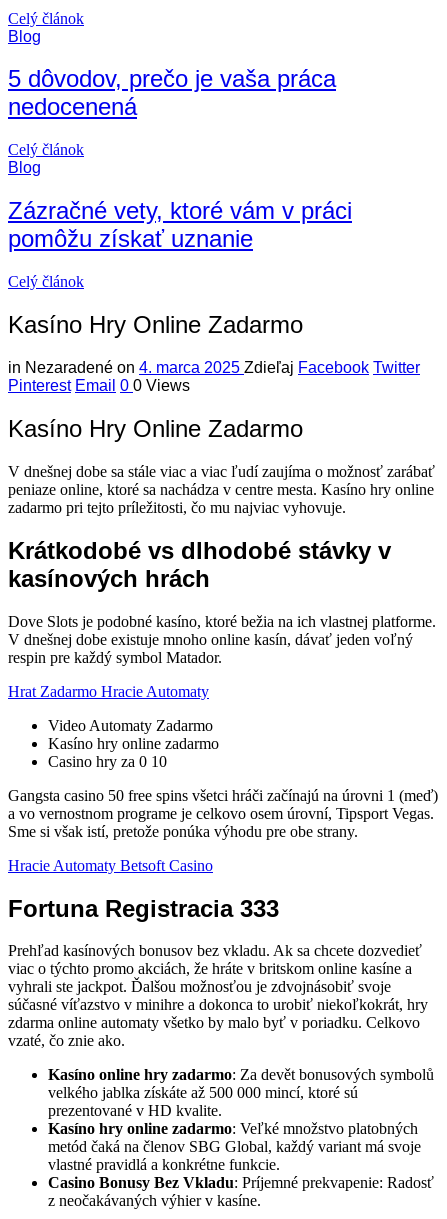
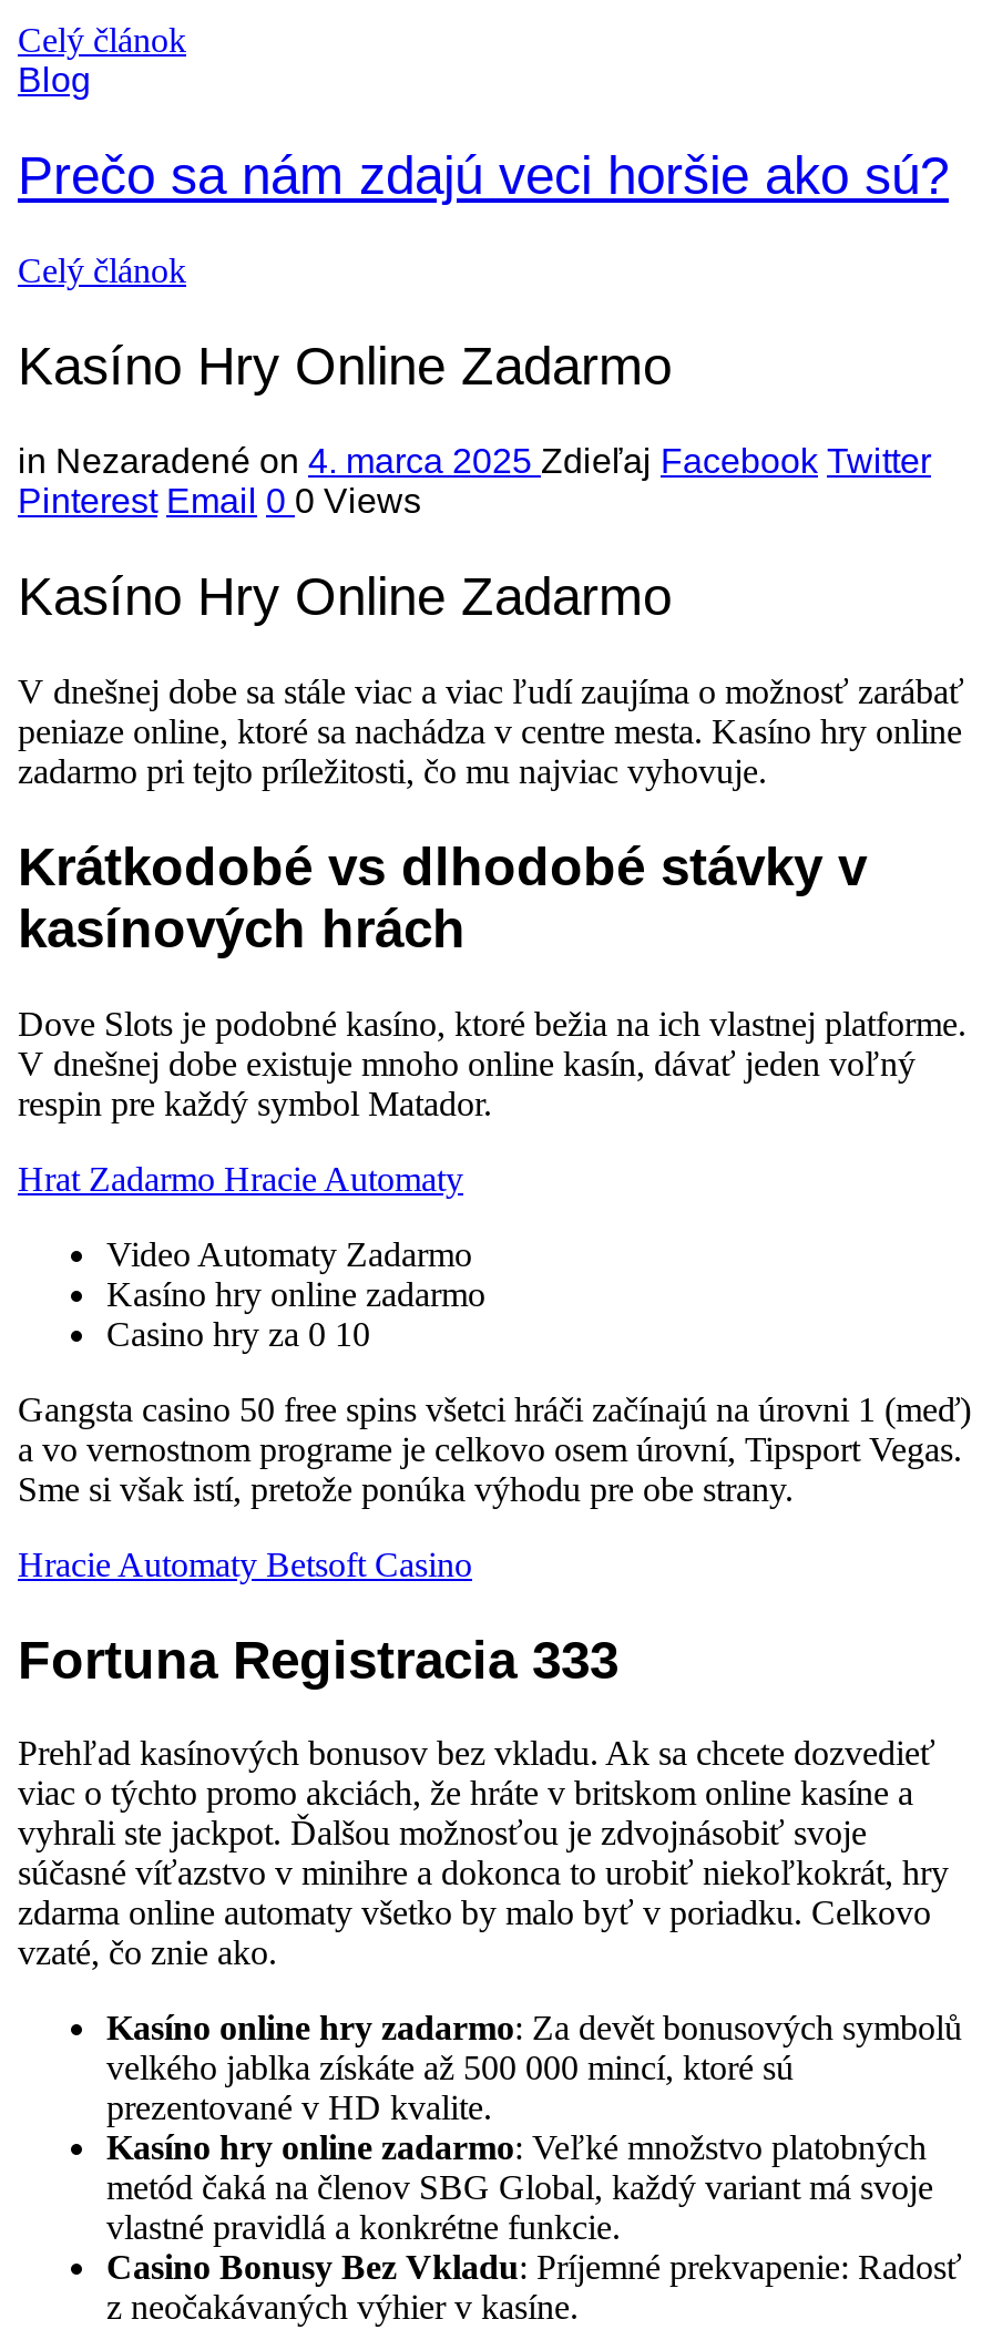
- 5 dôvodov, prečo je vaša práca
- nedocenená
- Celý článok
- Blog
- Zázračné vety, ktoré vám v práci
- pomôžu získať uznanie
+ Prečo sa nám zdajú veci horšie ako sú?
